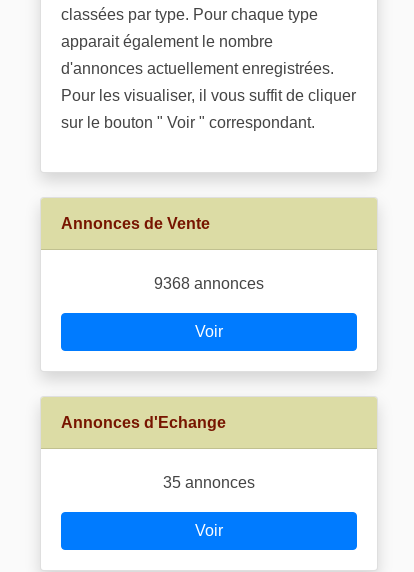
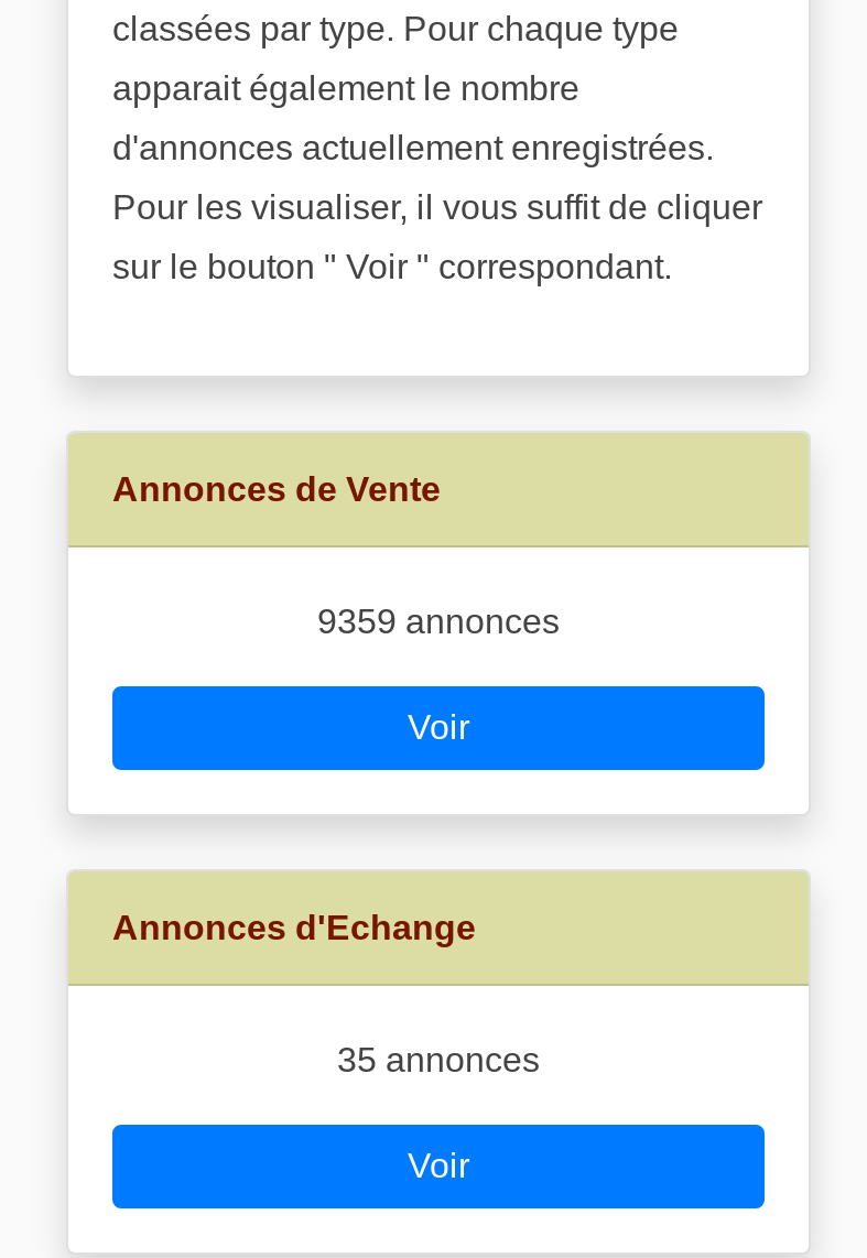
- 9368 annonces
+ 9359 annonces
